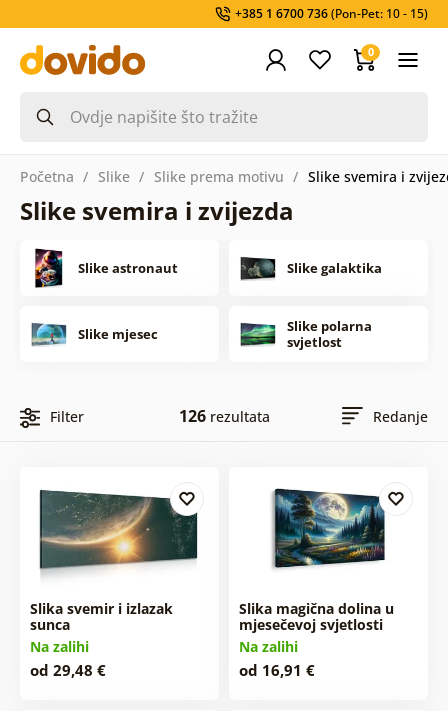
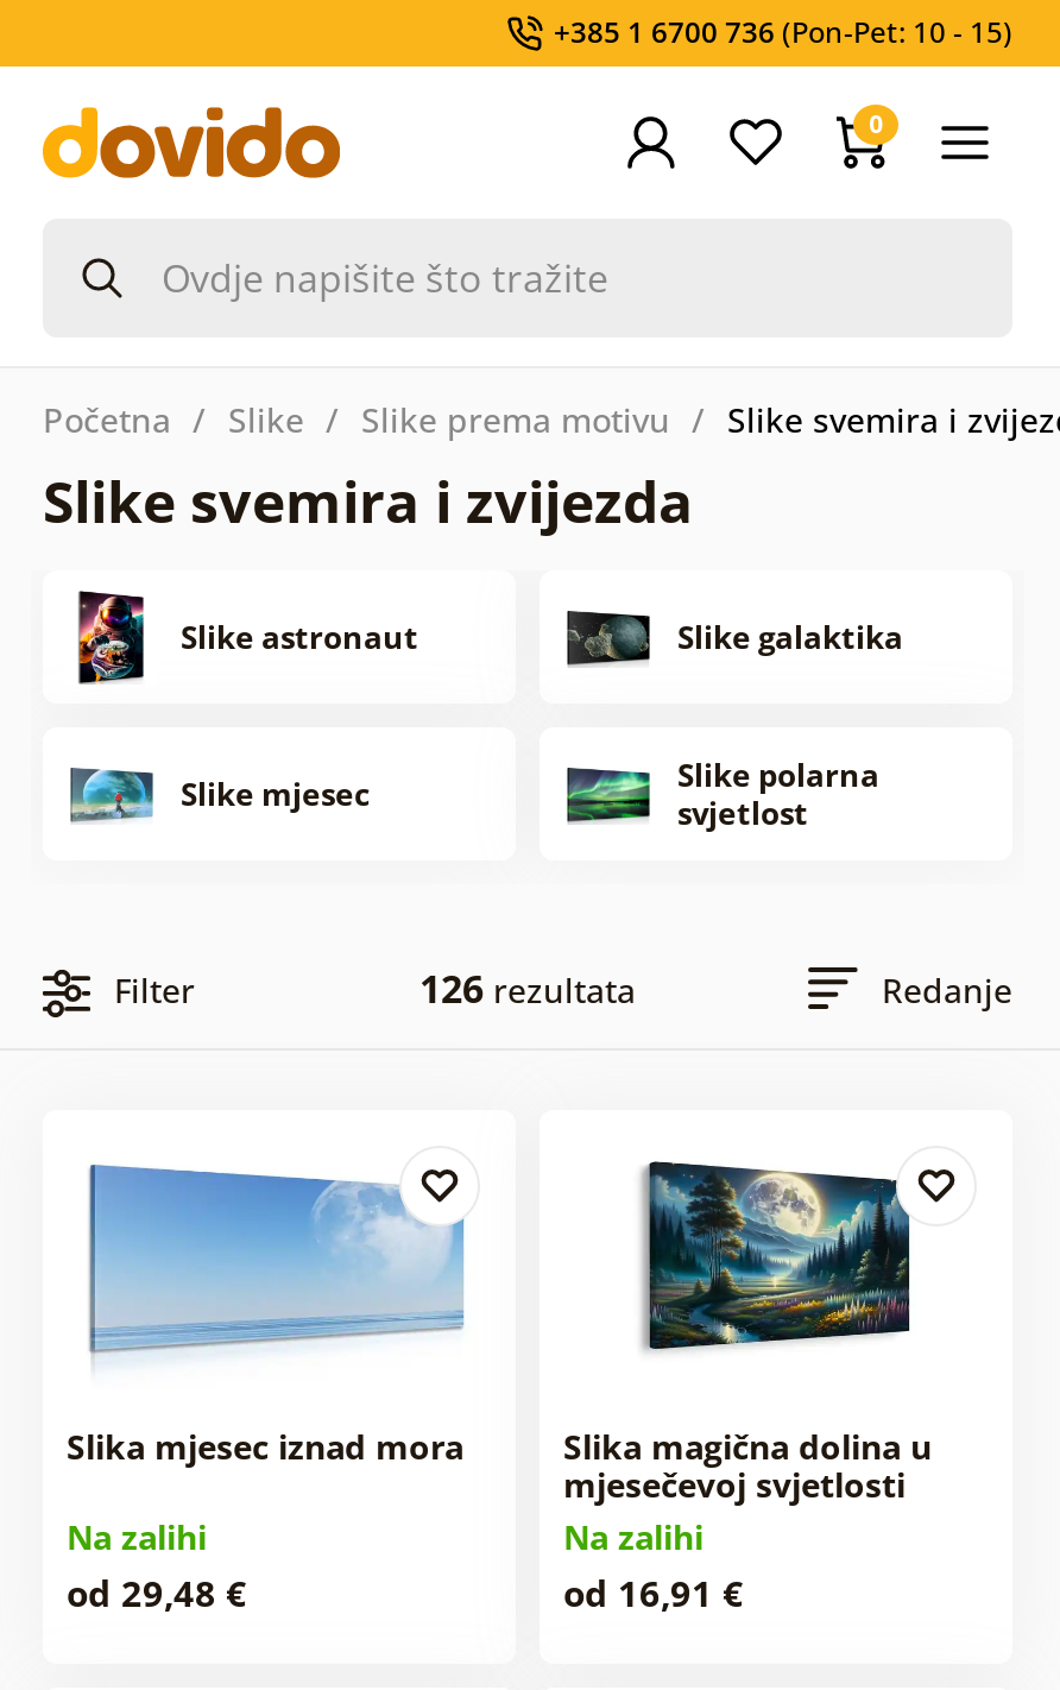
- [image]
- Slika svemir i izlazak
- sunca
+ [image]
+ Slika mjesec iznad mora
